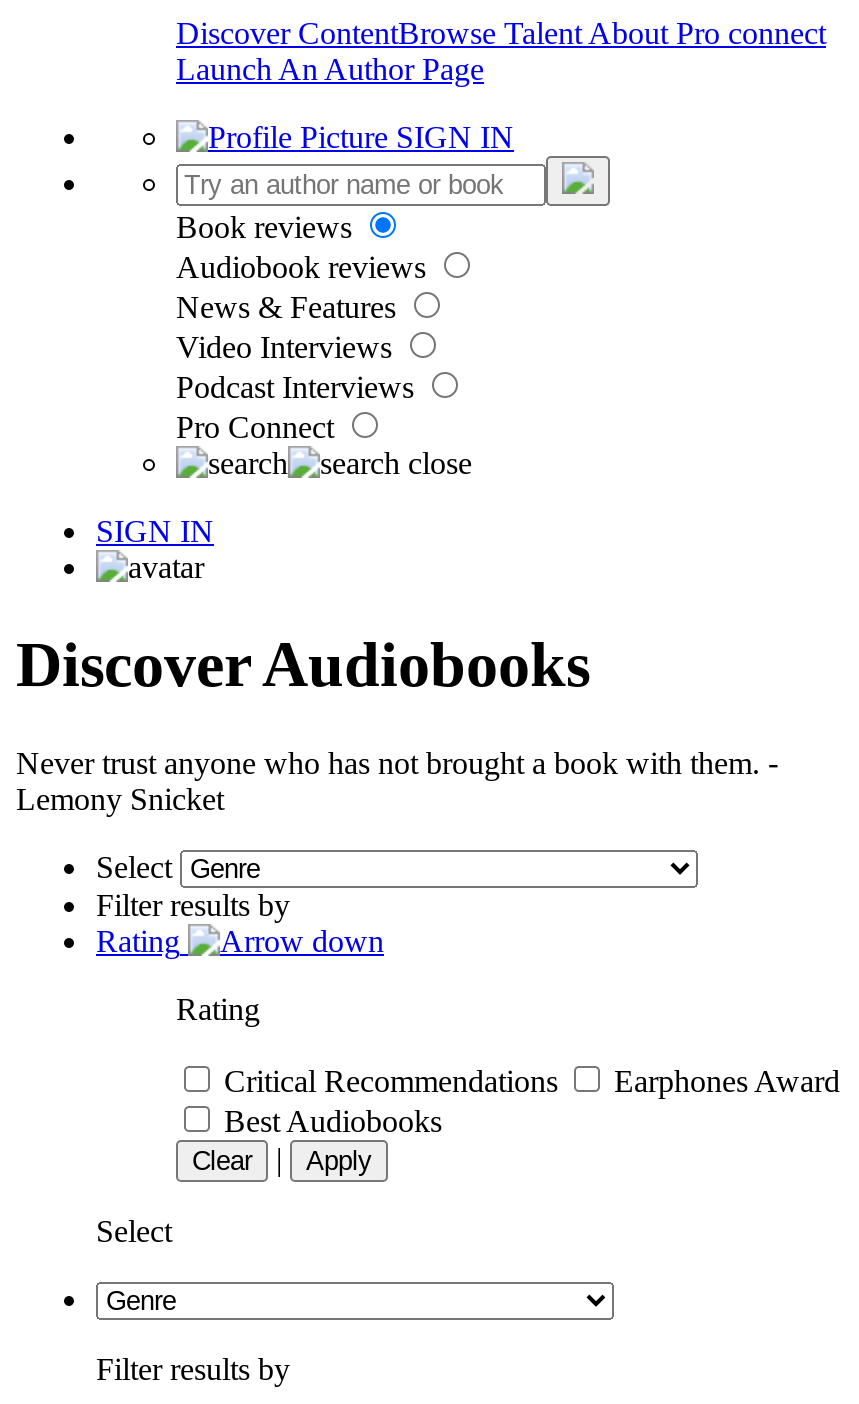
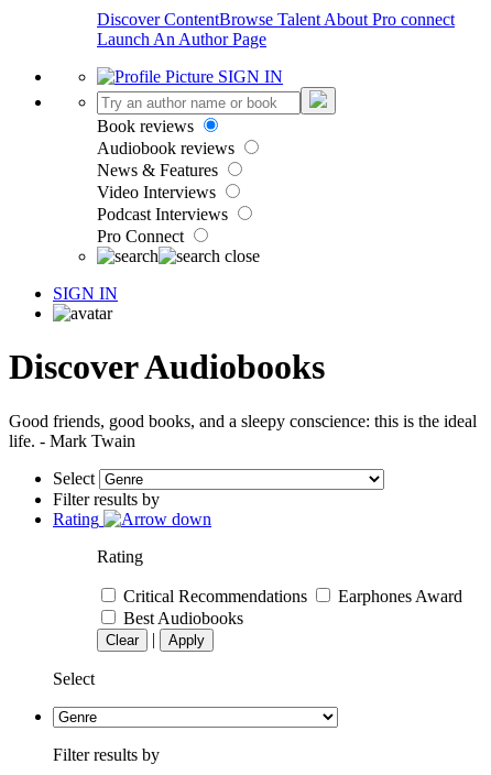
- Never trust anyone who has not brought a book with them. -
- Lemony Snicket
+ Good friends, good books, and a sleepy conscience: this is the ideal
+ life. - Mark Twain
